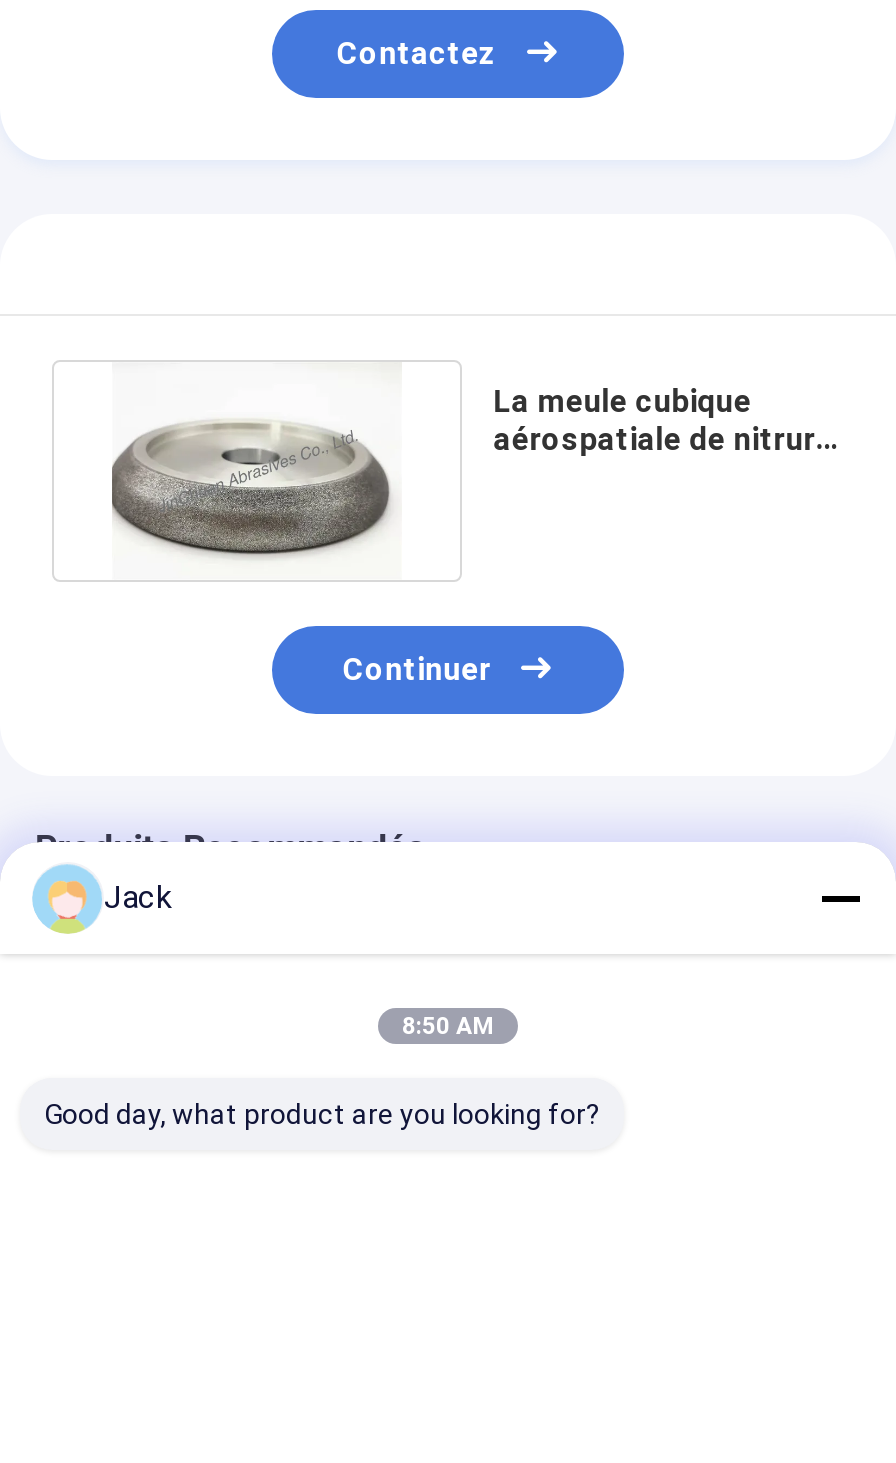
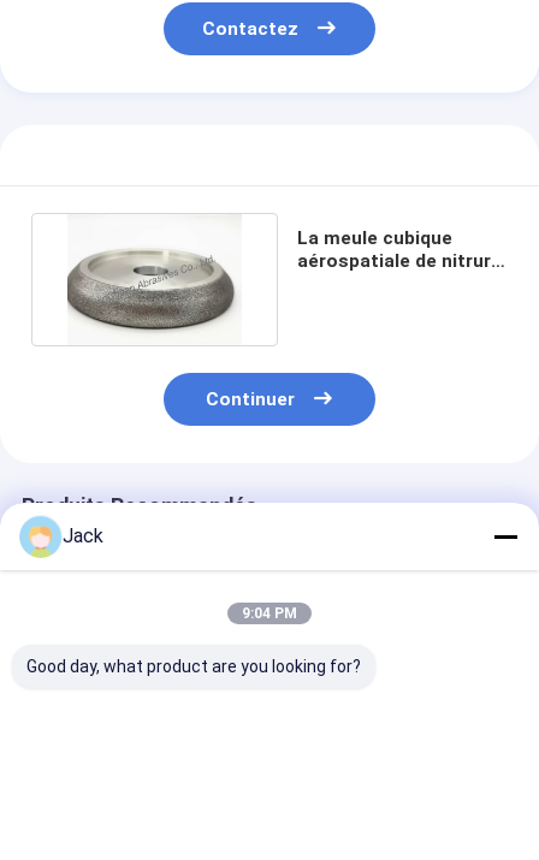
- 8:50 AM
+ 9:04 PM
